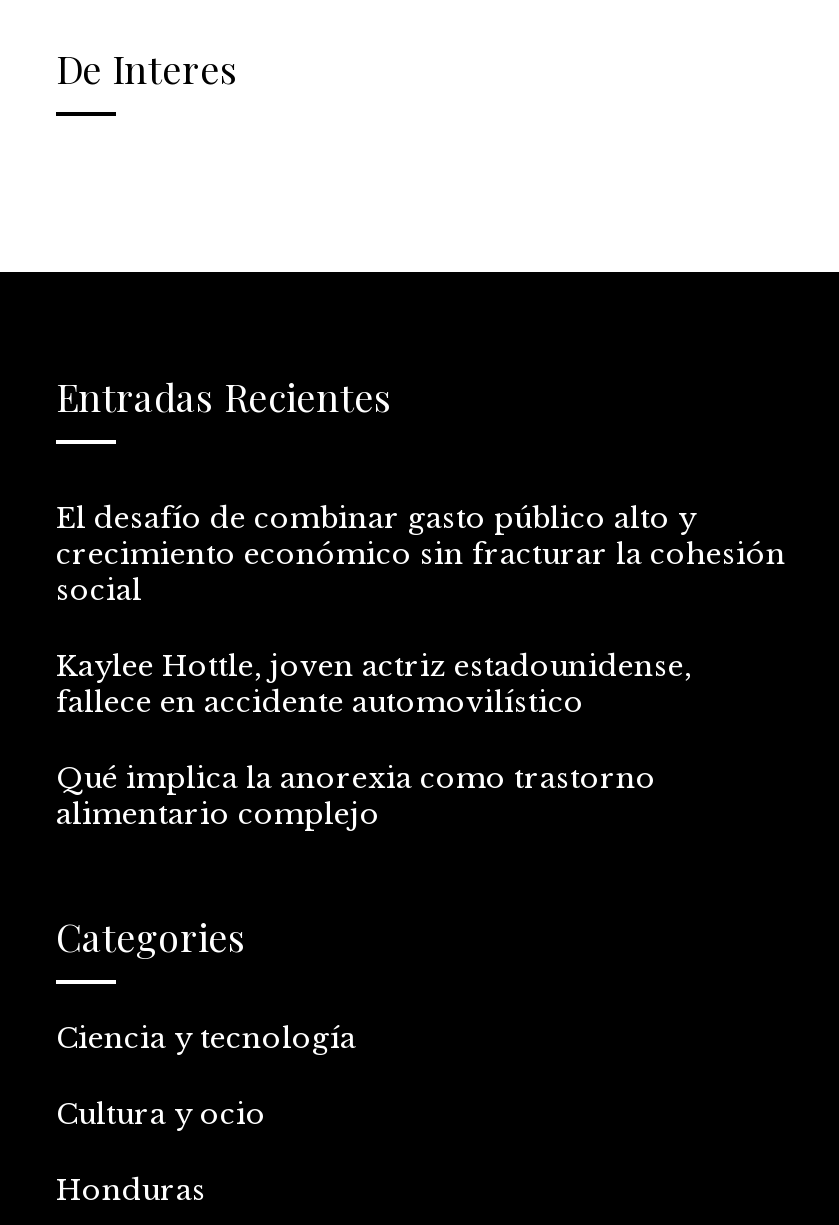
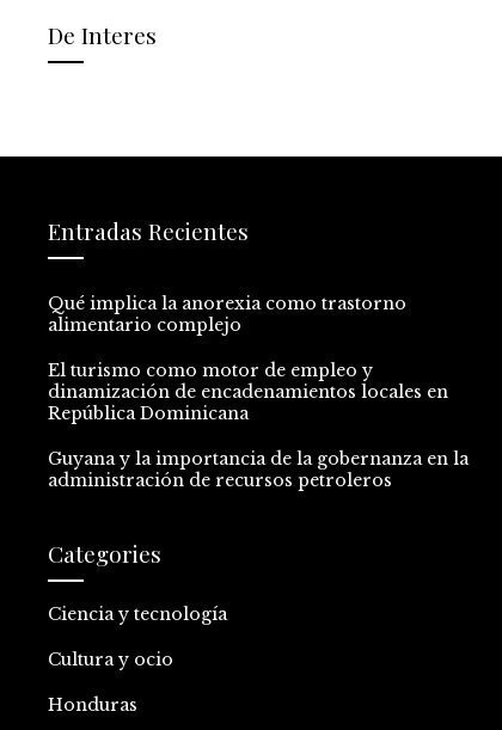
- El desafío de combinar gasto público alto y
- crecimiento económico sin fracturar la cohesión
- social
- Kaylee Hottle, joven actriz estadounidense,
- fallece en accidente automovilístico

moved up: Qué implica la anorexia como trastorno | alimentario complejo

+ El turismo como motor de empleo y
+ dinamización de encadenamientos locales en
+ República Dominicana
+ Guyana y la importancia de la gobernanza en la
+ administración de recursos petroleros
